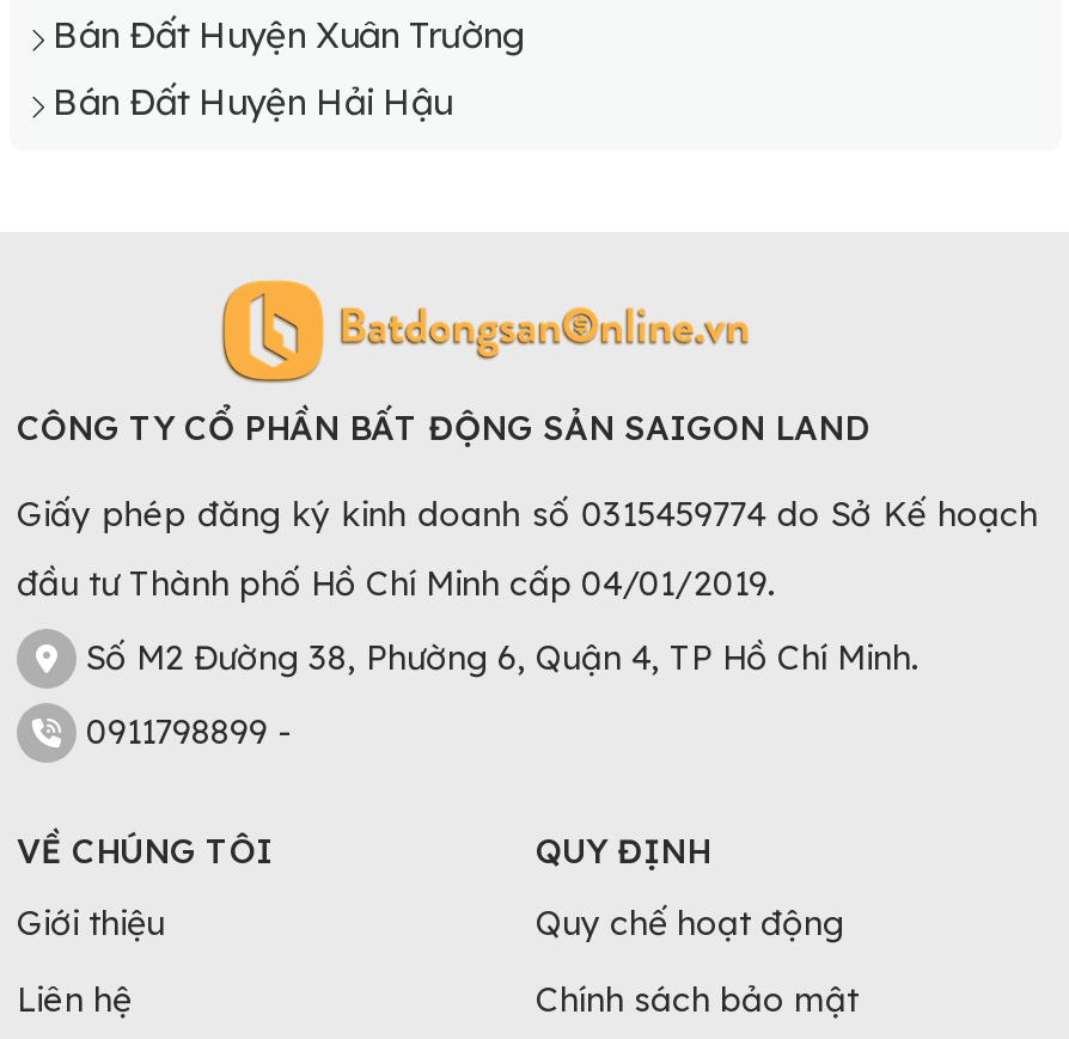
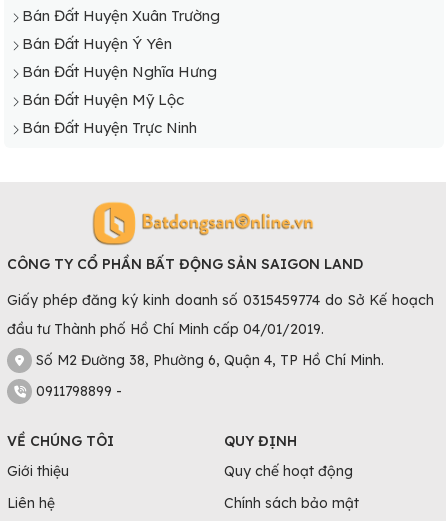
- Bán Đất Huyện Hải Hậu
+ Bán Đất Huyện Ý Yên
+ Bán Đất Huyện Nghĩa Hưng
+ Bán Đất Huyện Mỹ Lộc
+ Bán Đất Huyện Trực Ninh
